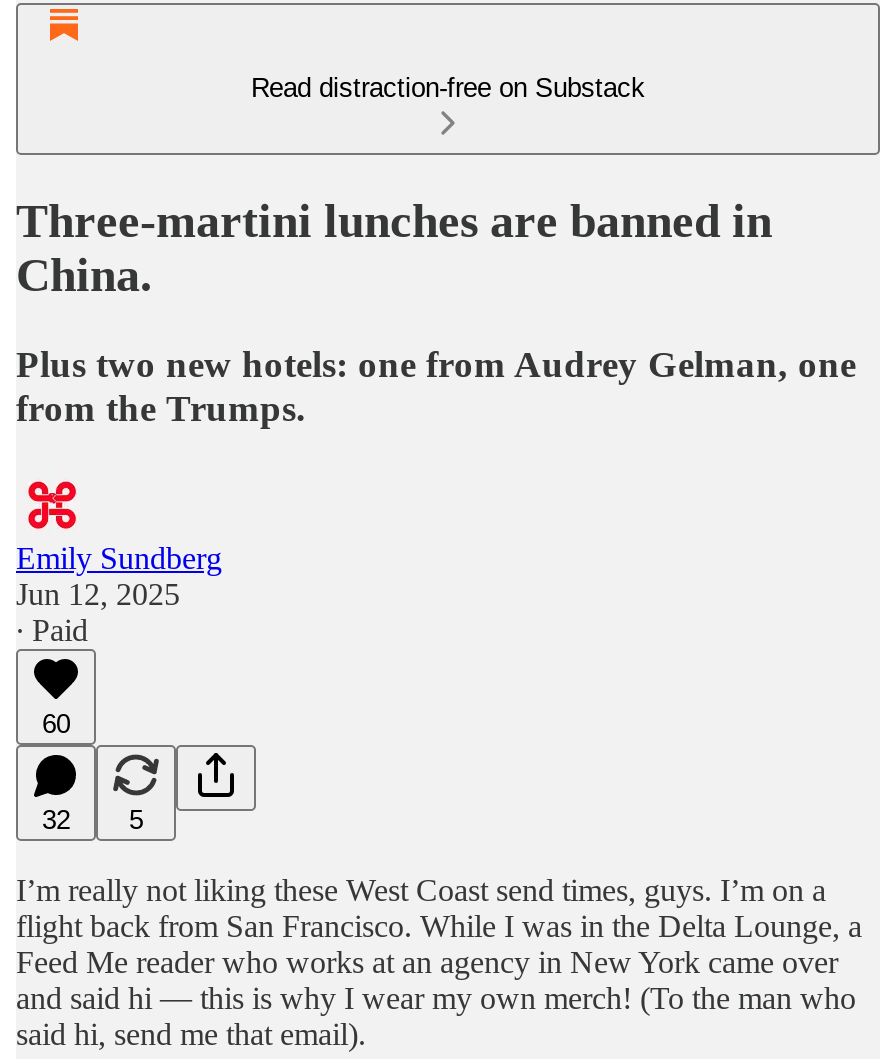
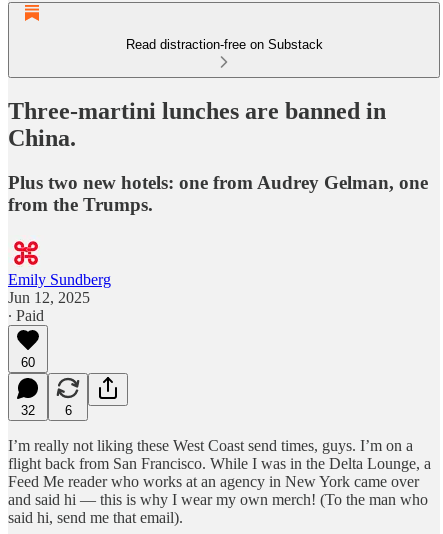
- 32 5
+ 32 6
